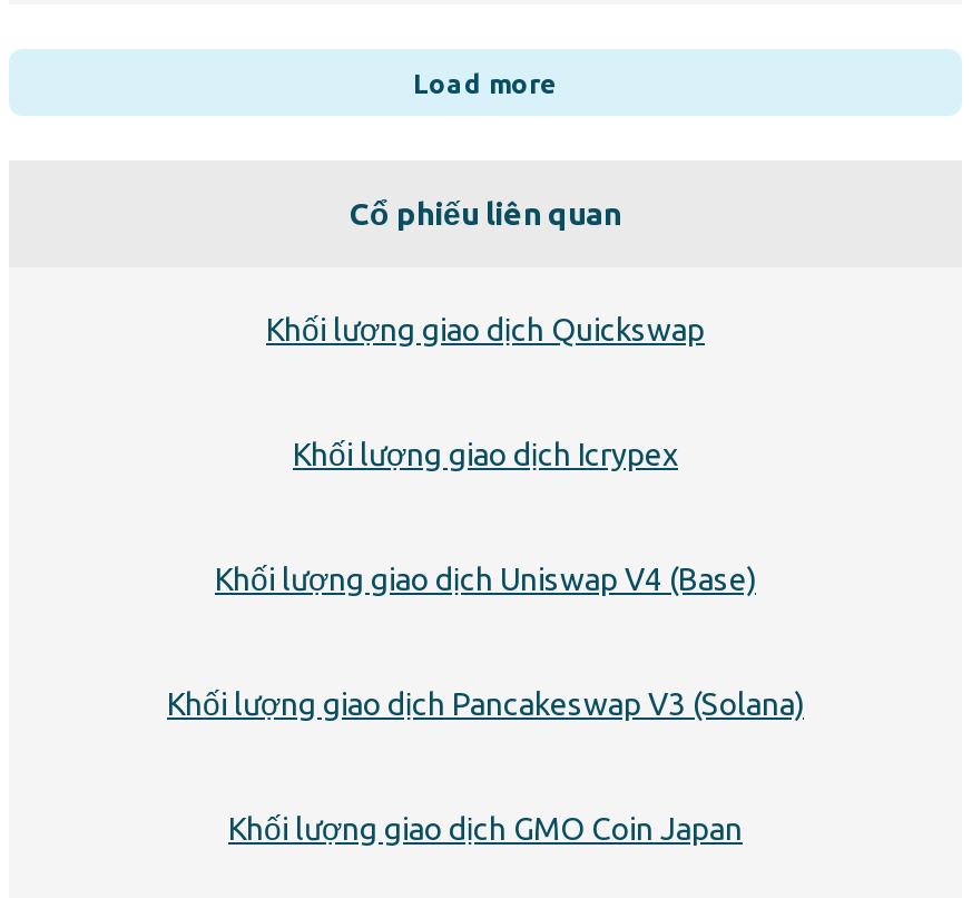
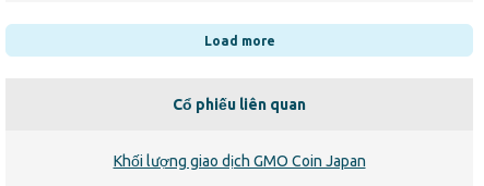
- Khối lượng giao dịch Quickswap
- Khối lượng giao dịch Icrypex
- Khối lượng giao dịch Uniswap V4 (Base)
- Khối lượng giao dịch Pancakeswap V3 (Solana)
